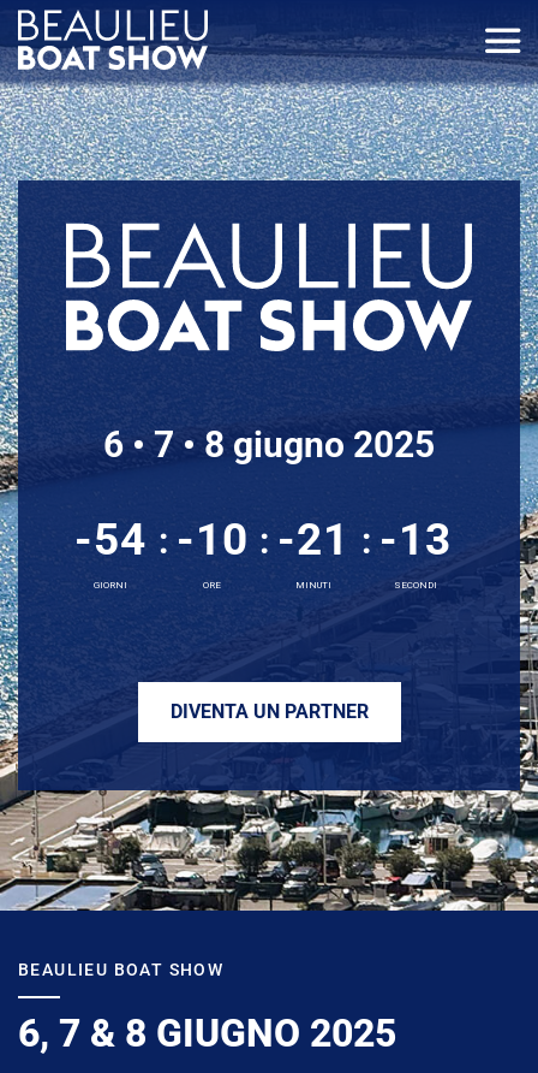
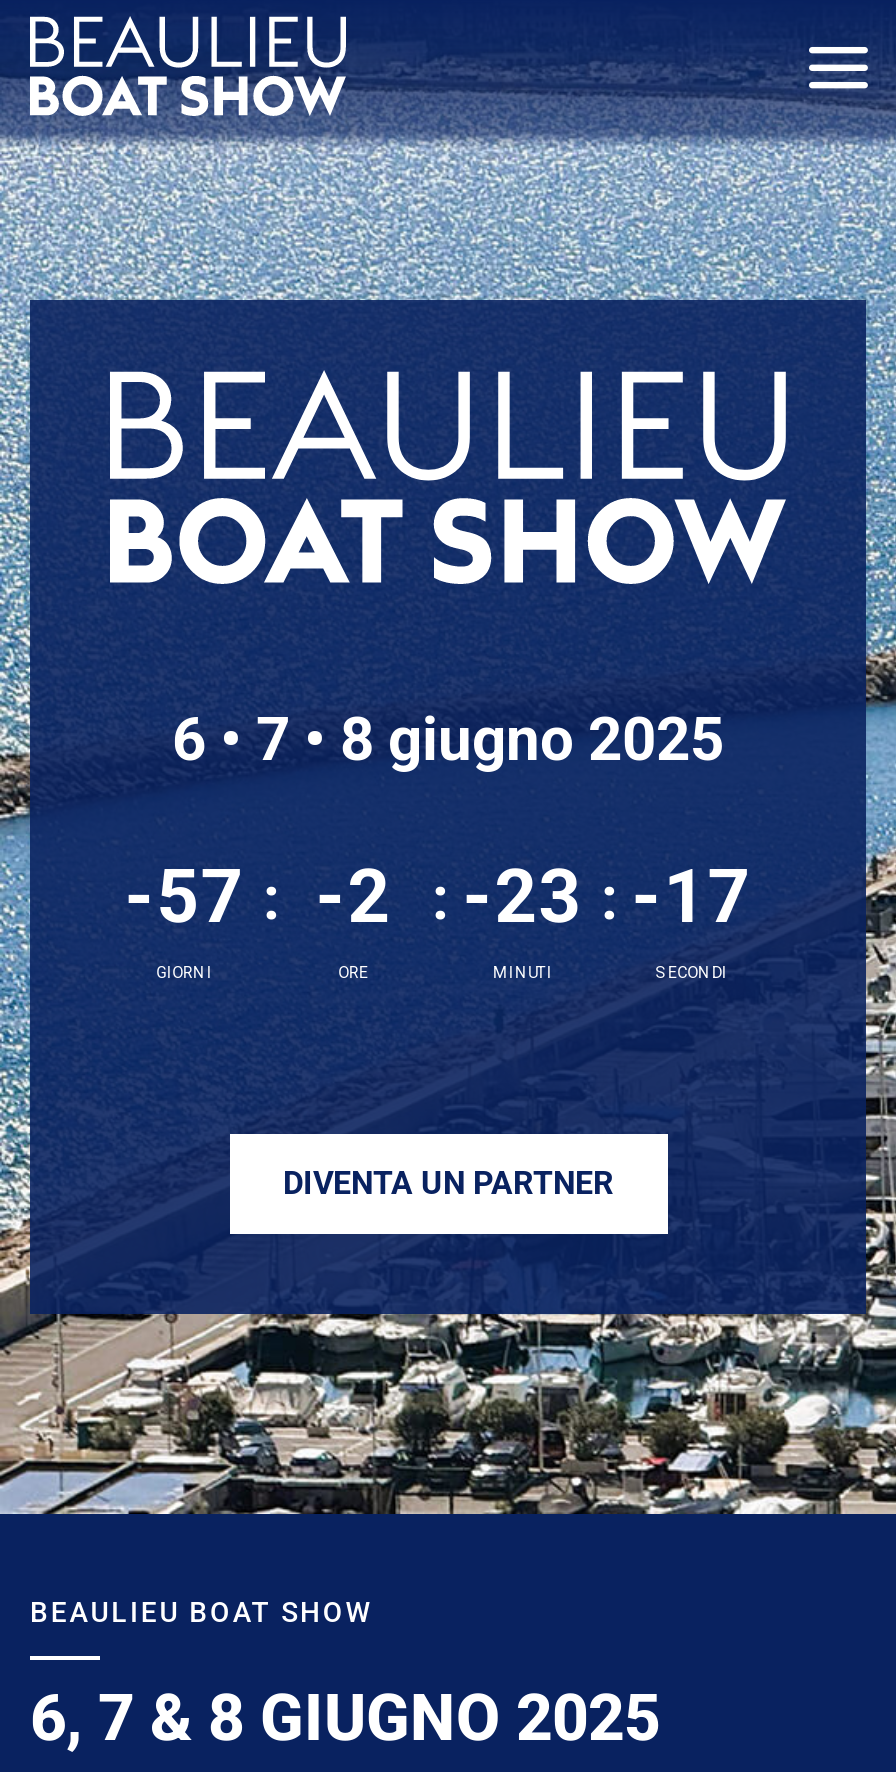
- -54
+ -57

- : -10
+ : -2

- : -21
+ : -23

- : -13
+ : -17
